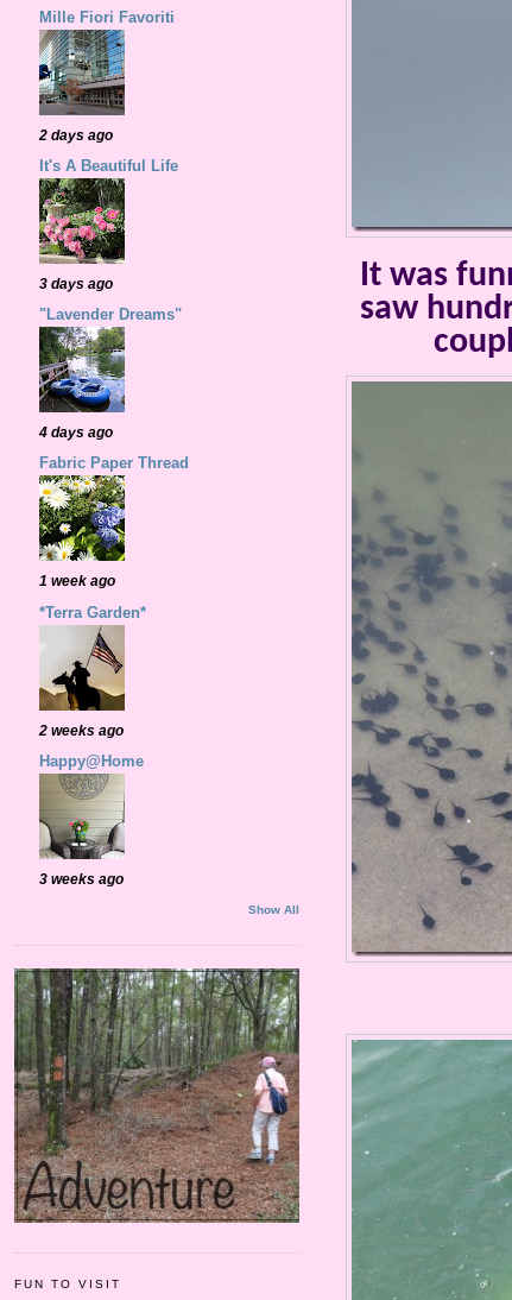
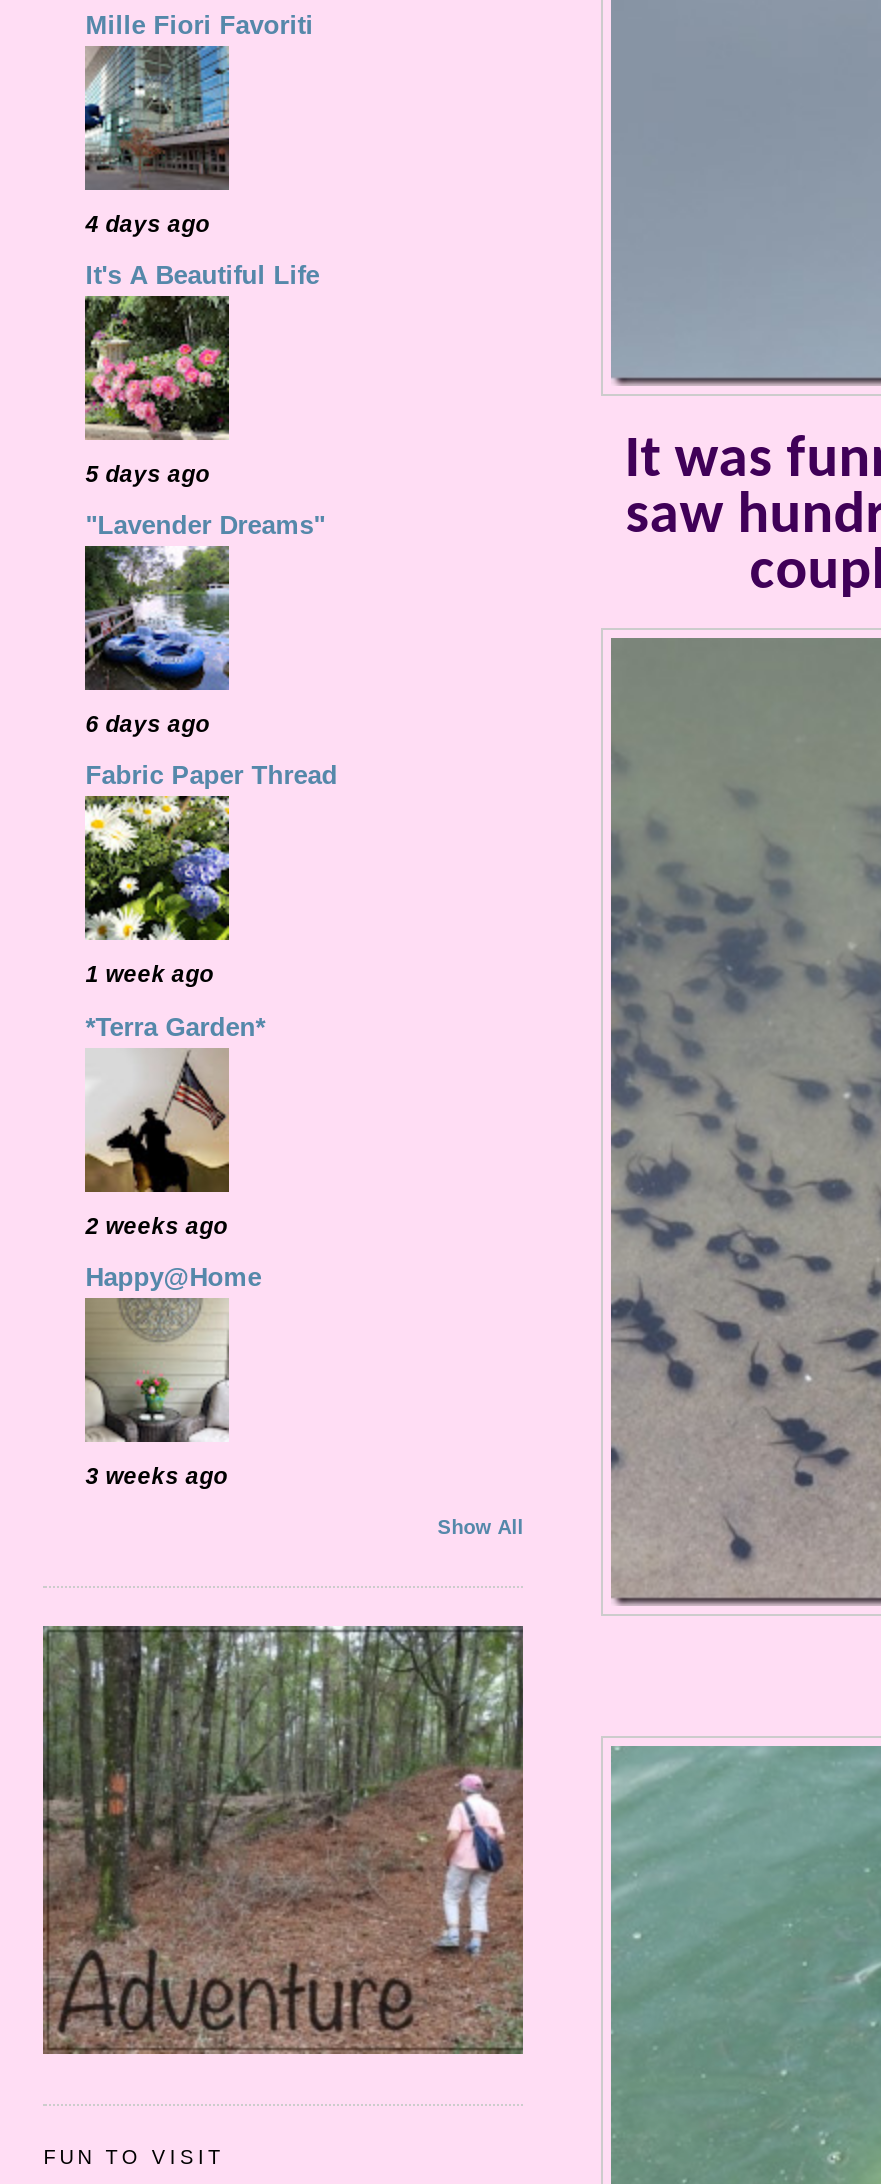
- 2 days ago
+ 4 days ago

- 3 days ago
+ 5 days ago

- 4 days ago
+ 6 days ago
